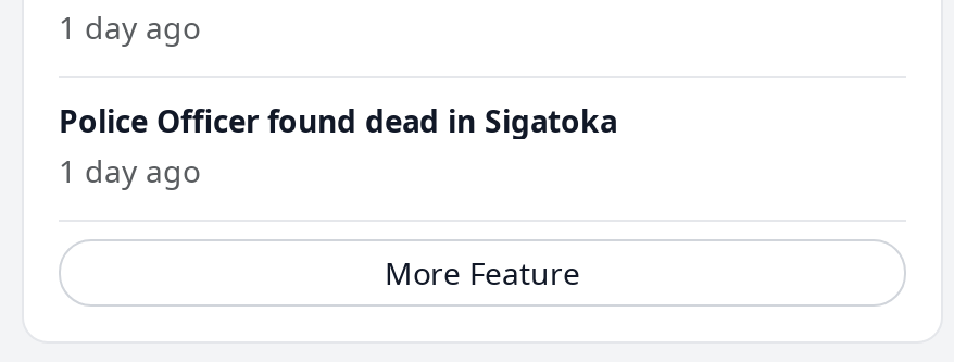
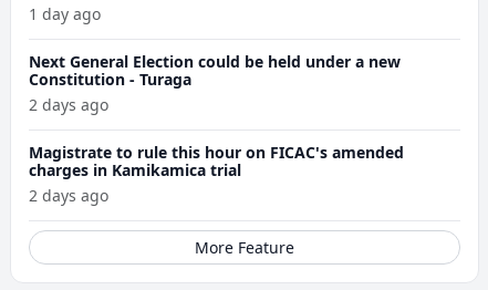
- Police Officer found dead in Sigatoka
- 1 day ago
+ Next General Election could be held under a new
+ Constitution - Turaga
+ 2 days ago
+ Magistrate to rule this hour on FICAC's amended
+ charges in Kamikamica trial
+ 2 days ago
